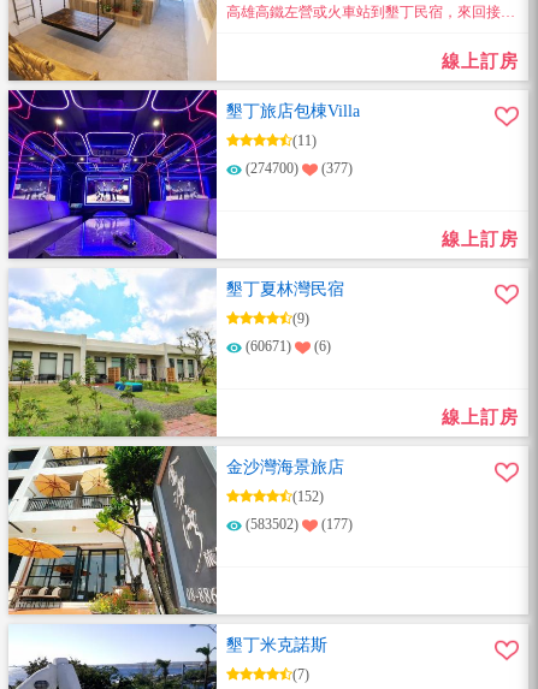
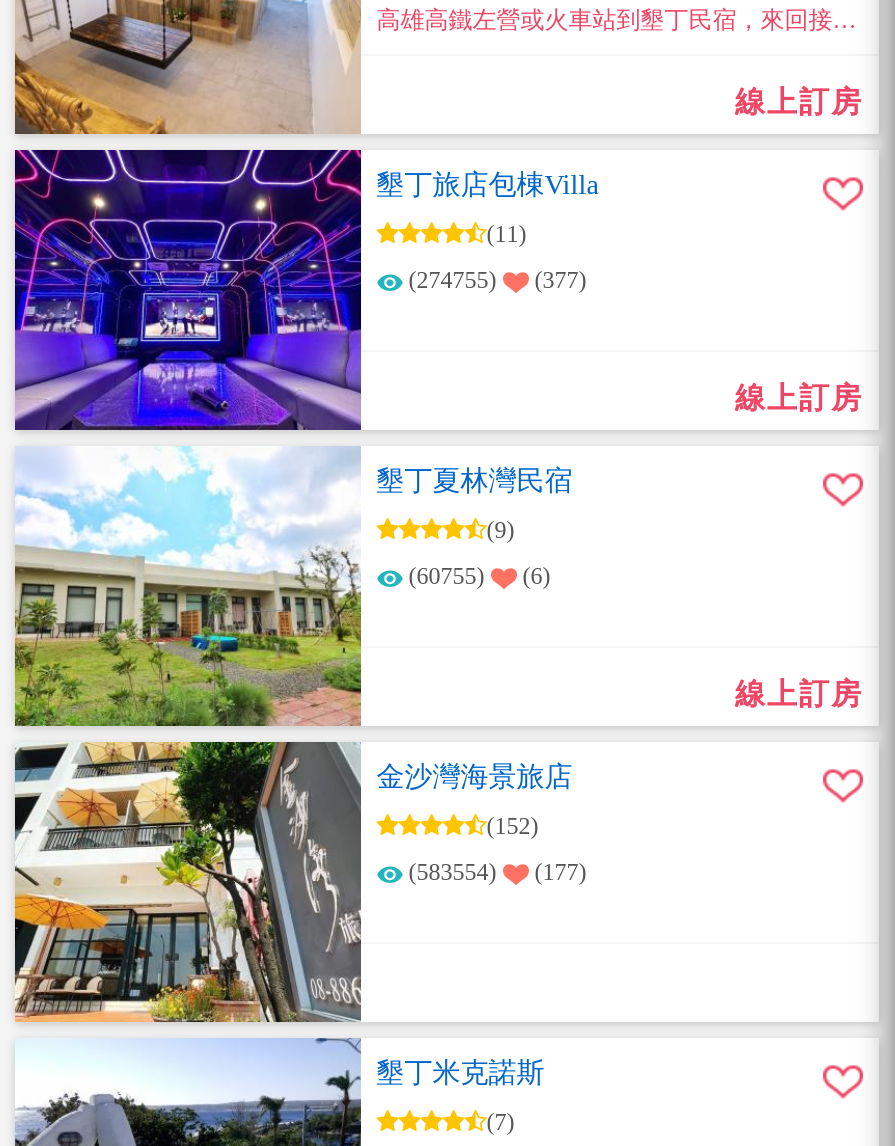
- (274700) (377)
+ (274755) (377)

- (60671) (6)
+ (60755) (6)

- (583502) (177)
+ (583554) (177)
